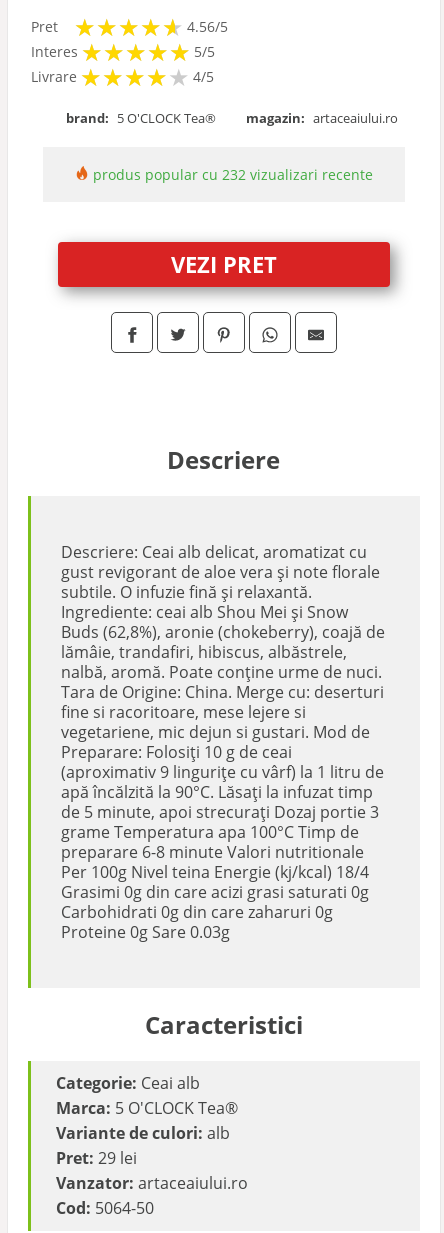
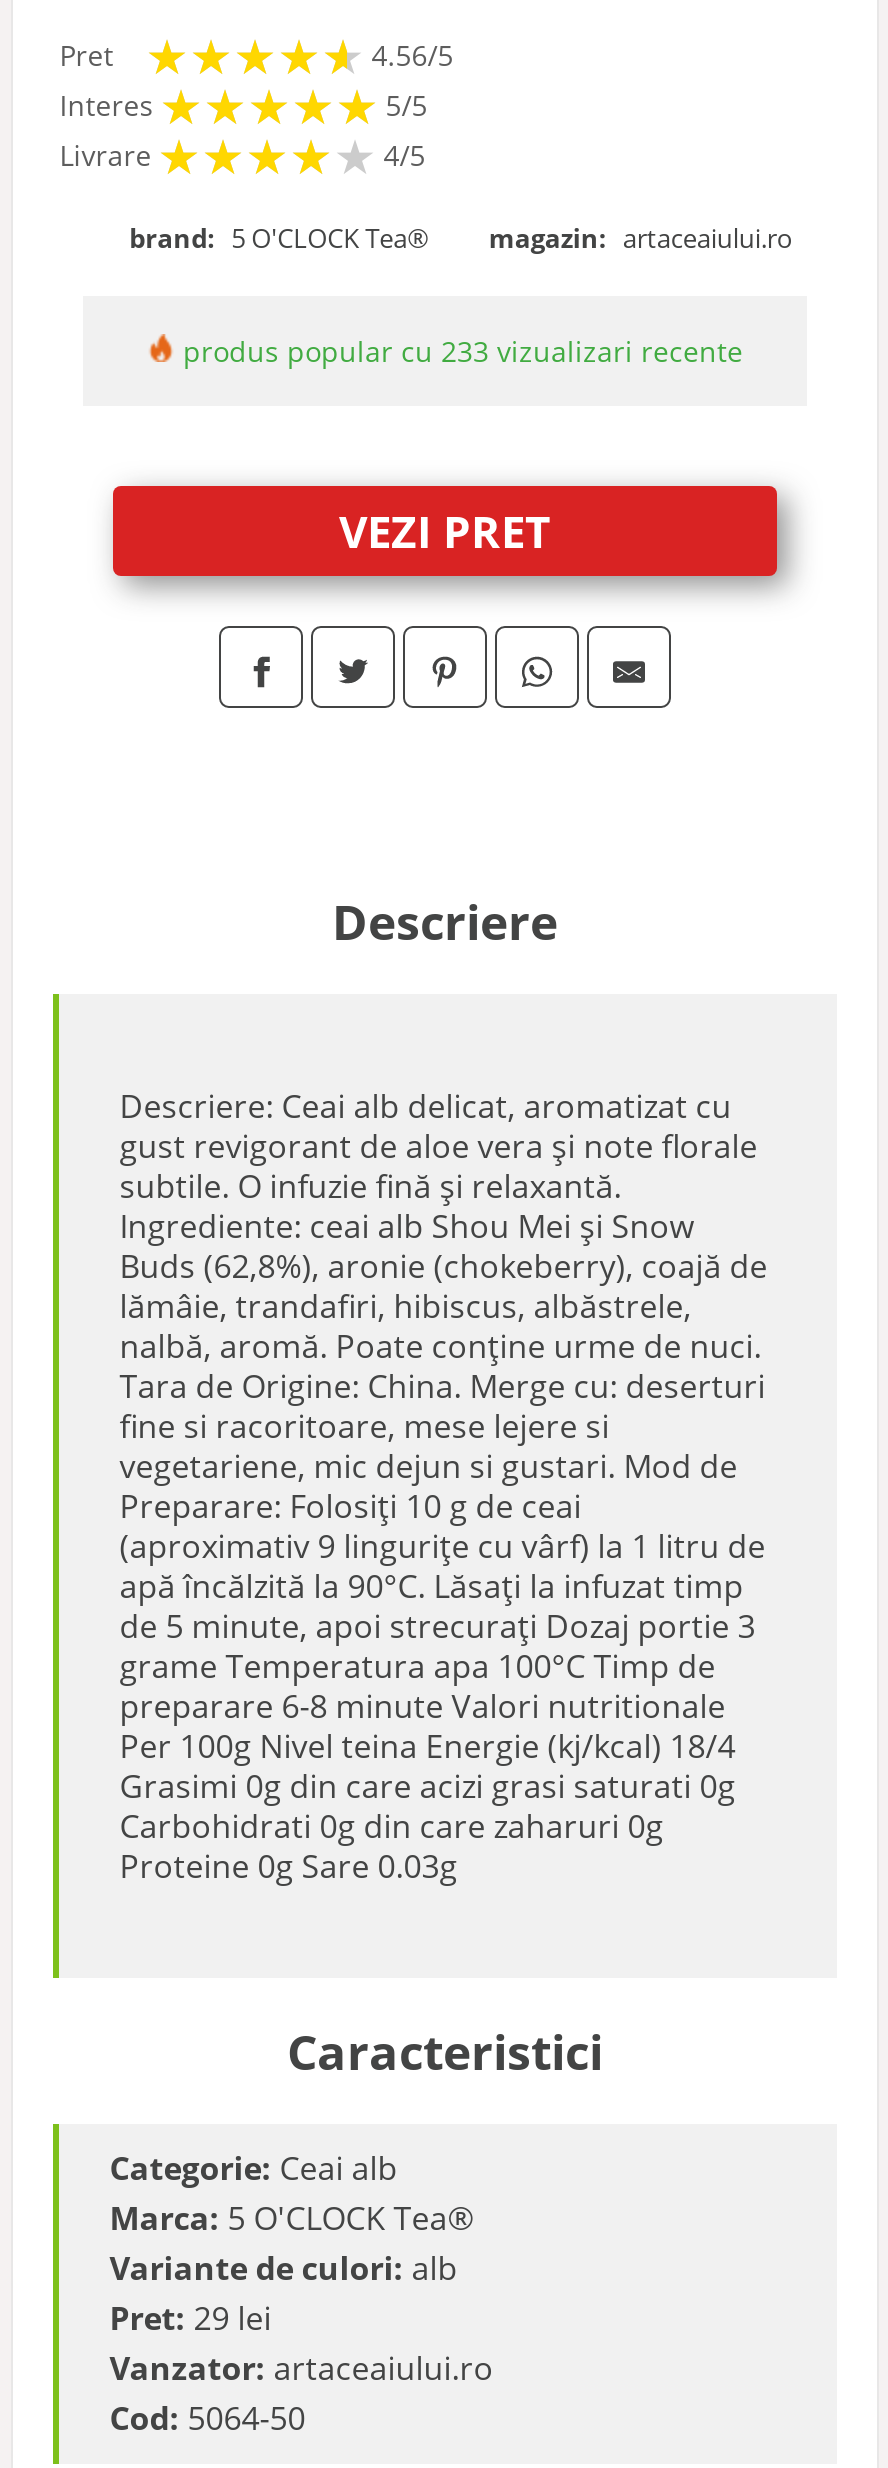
- produs popular cu 232 vizualizari recente
+ produs popular cu 233 vizualizari recente
